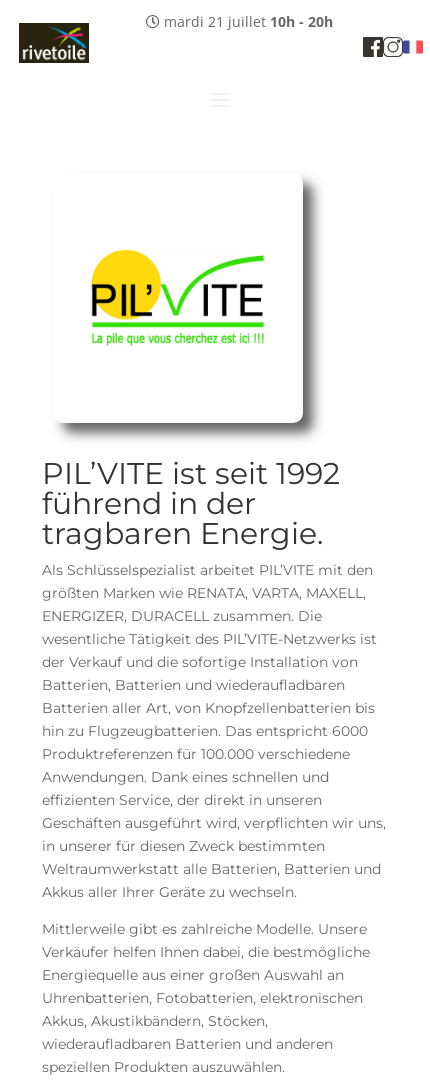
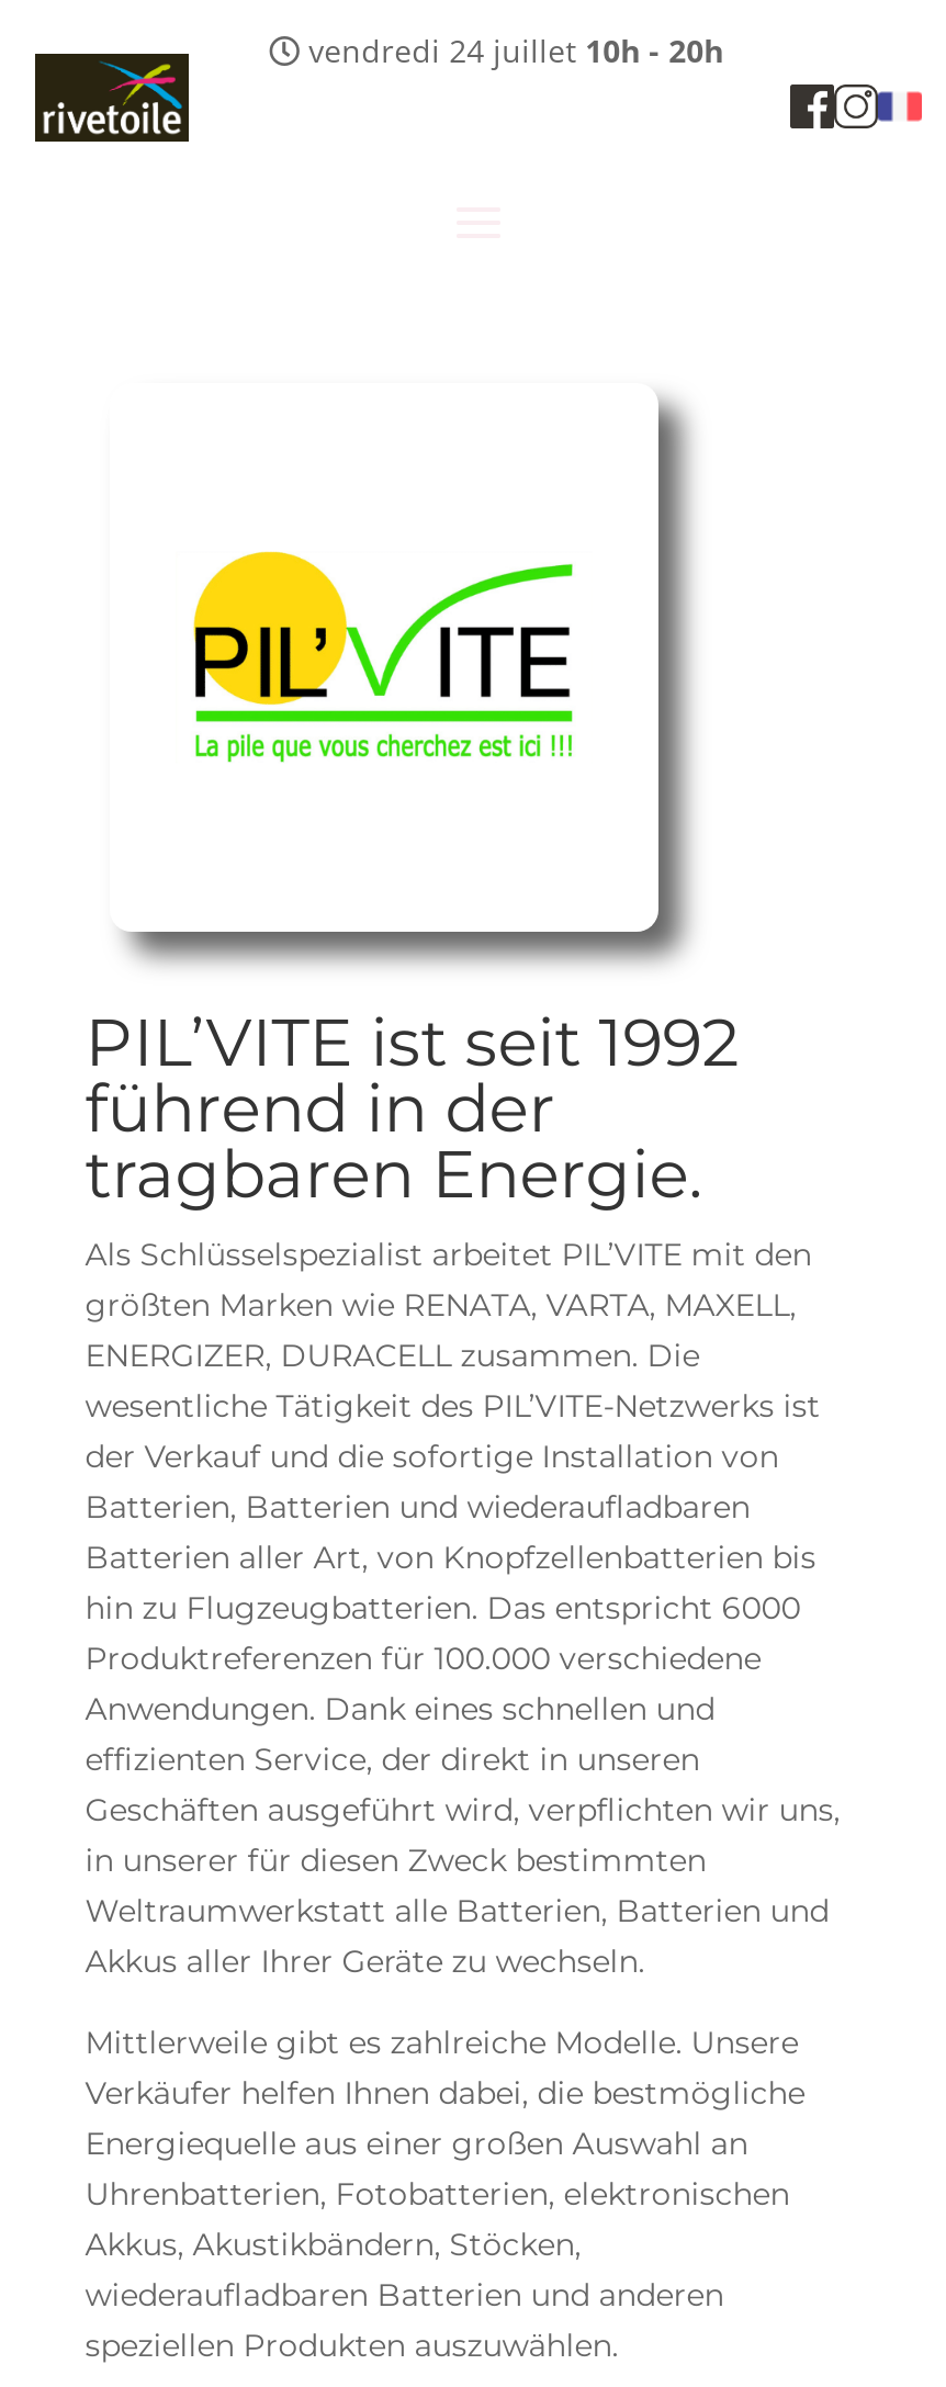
- mardi 21 juillet 10h - 20h
+ vendredi 24 juillet 10h - 20h
